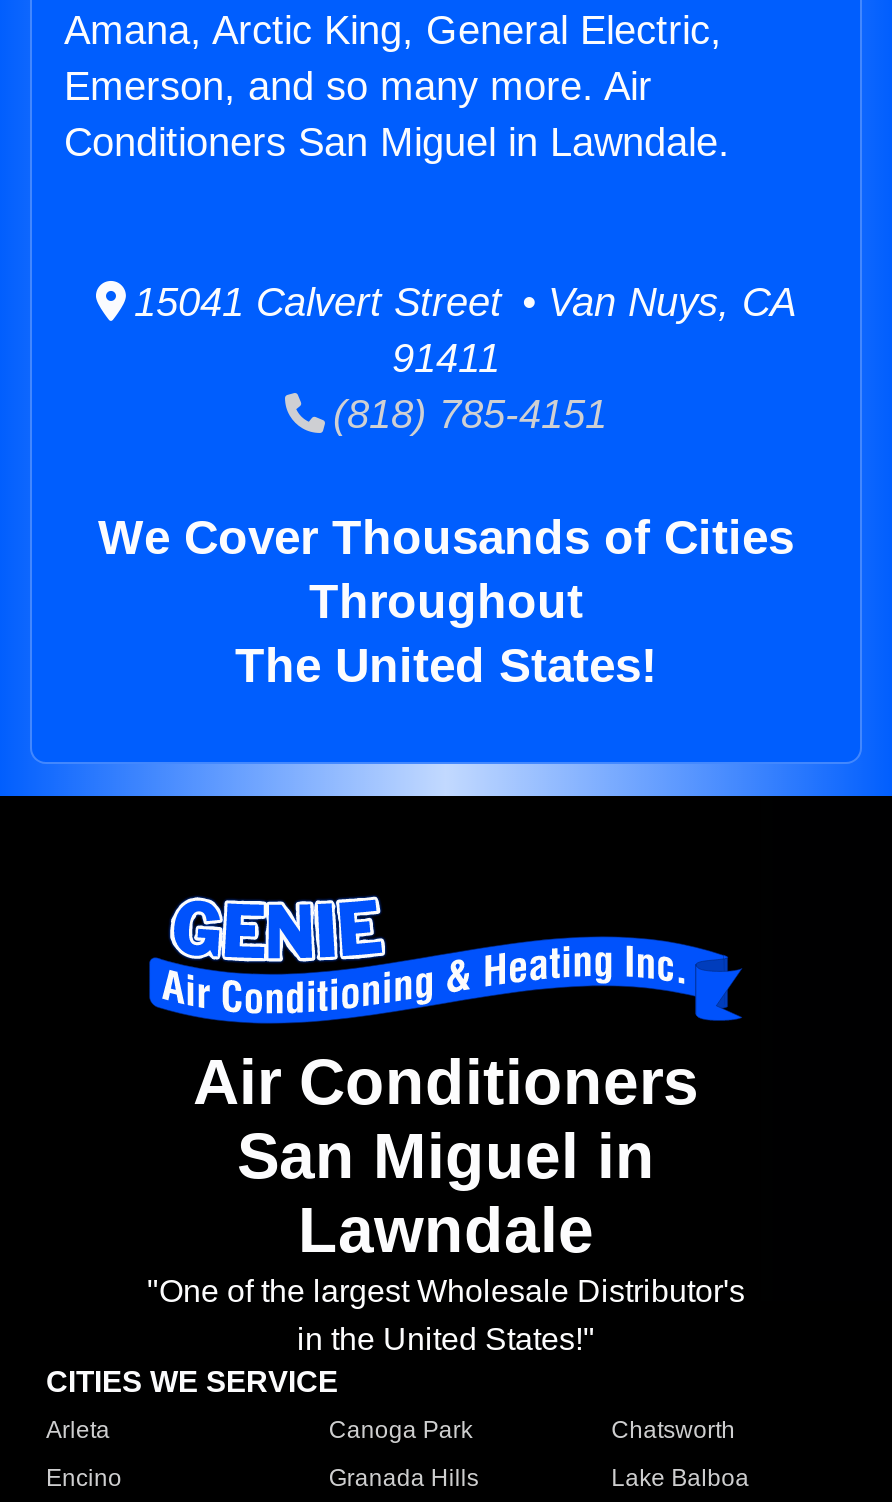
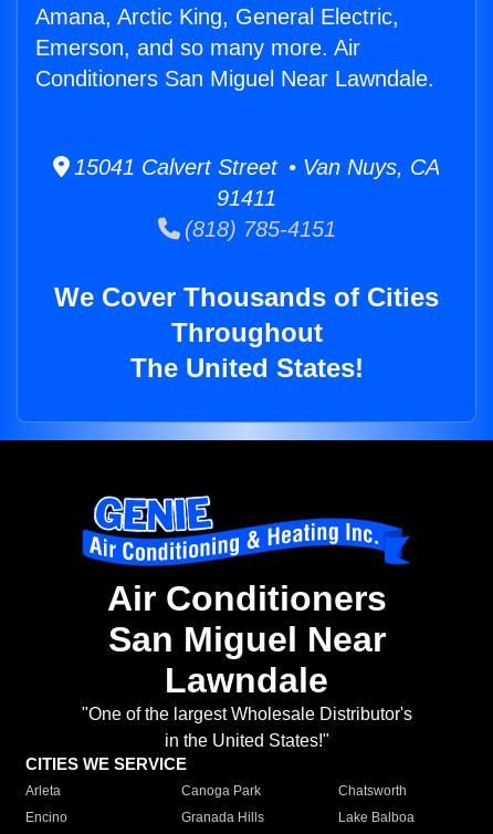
- Conditioners San Miguel in Lawndale.
+ Conditioners San Miguel Near Lawndale.

- San Miguel in
+ San Miguel Near
